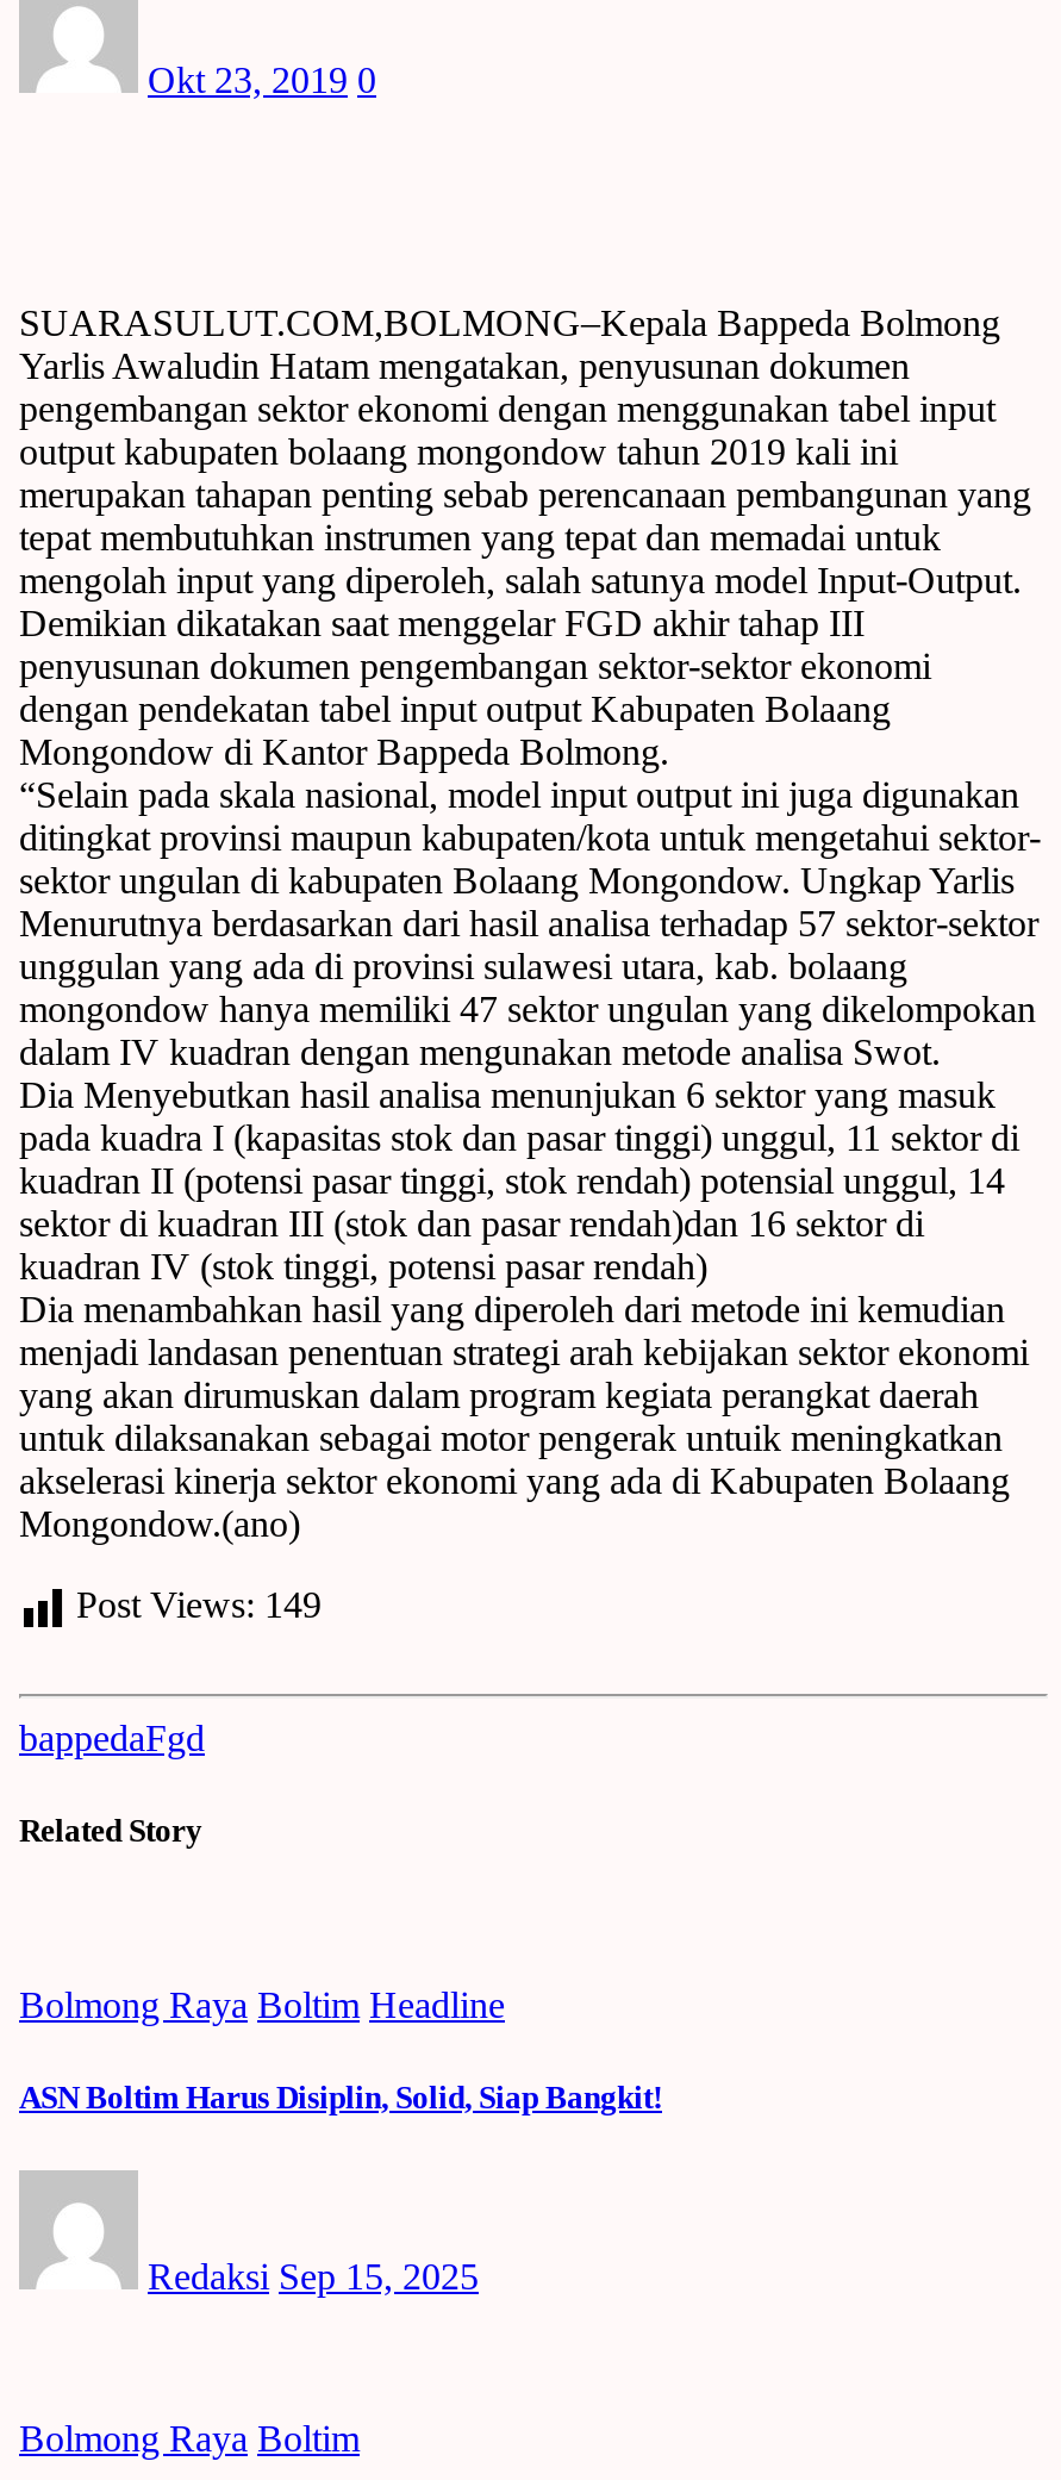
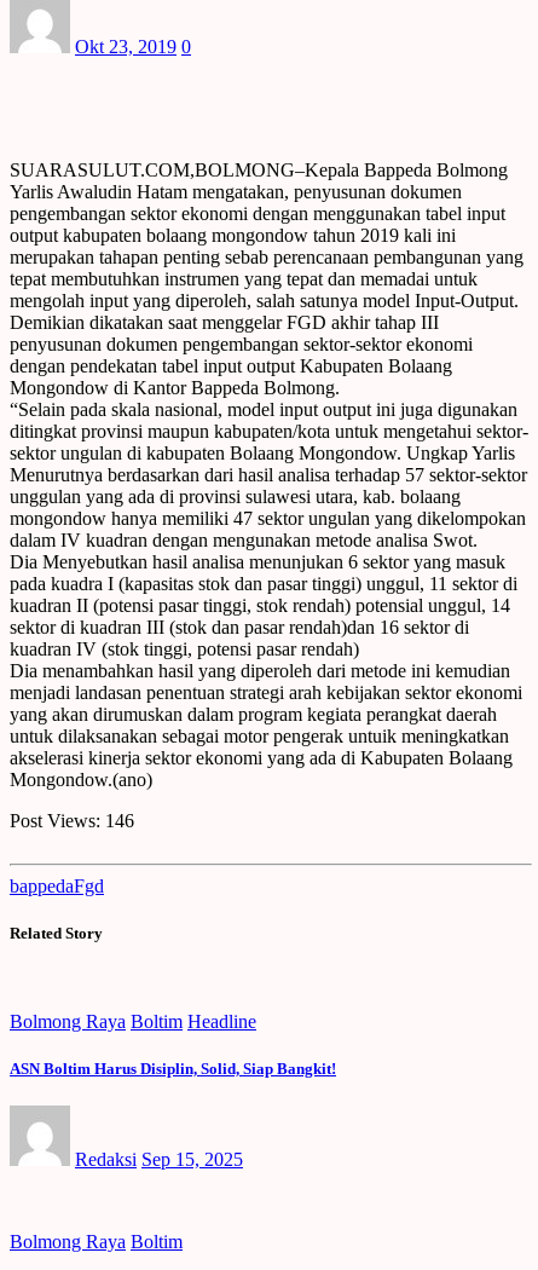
- Post Views: 149
+ Post Views: 146
